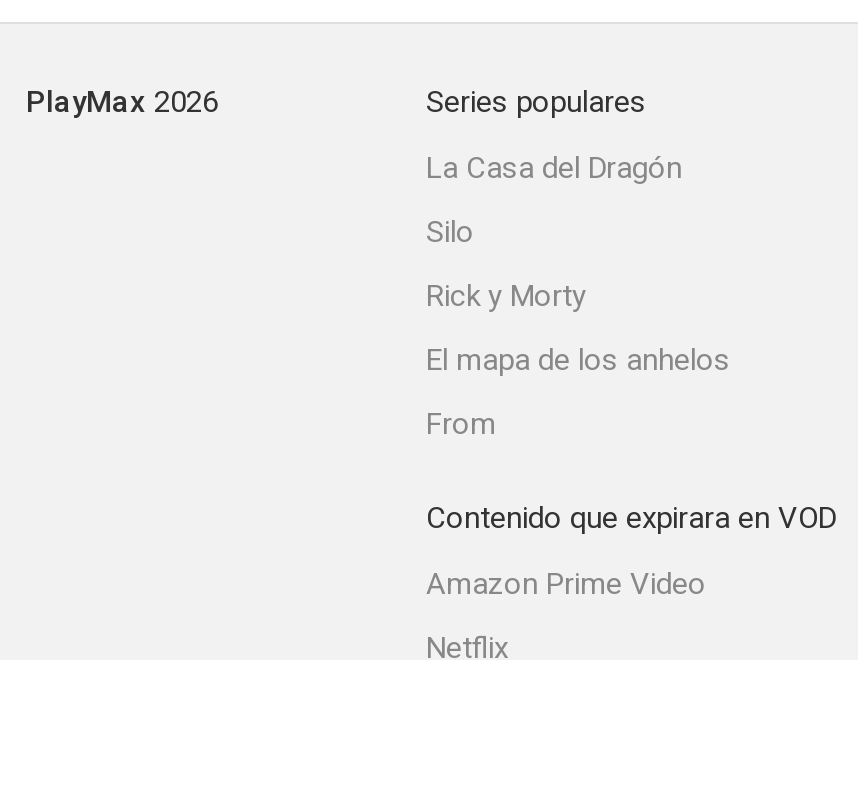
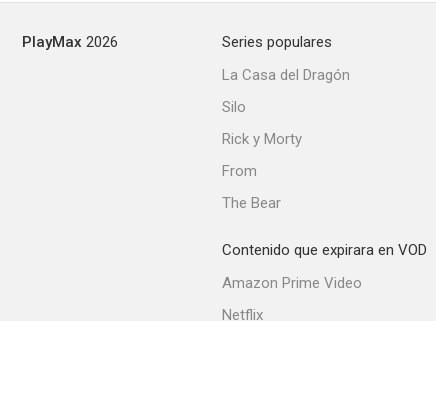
- El mapa de los anhelos

moved up: From

+ The Bear
